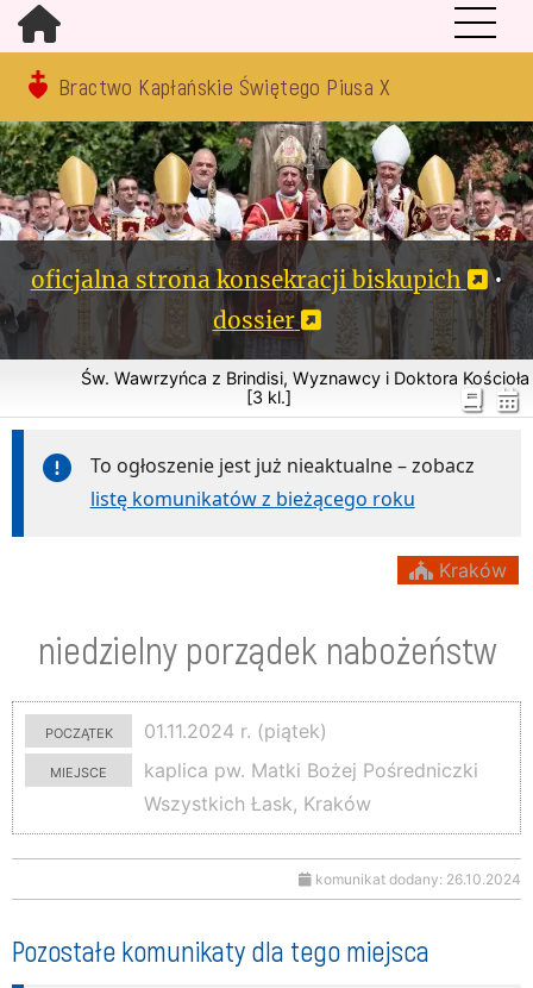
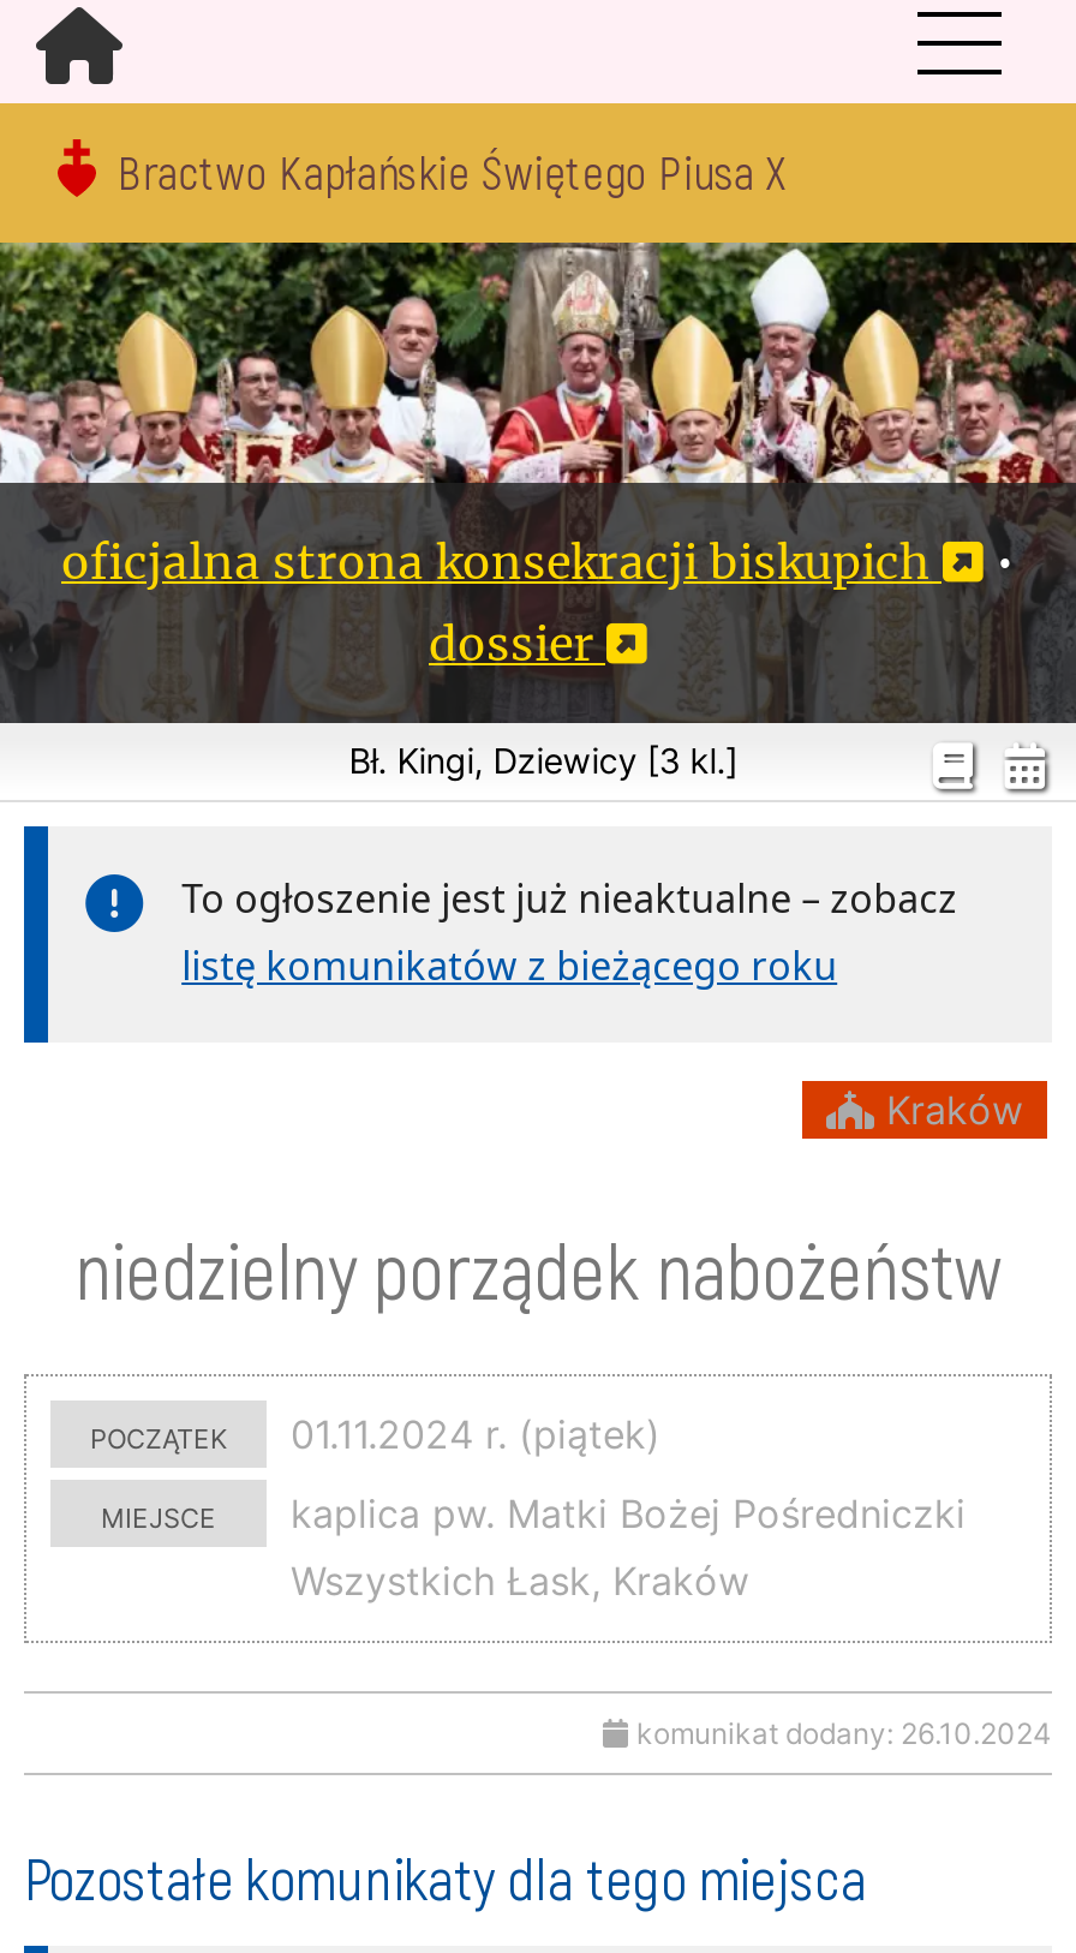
- Św. Wawrzyńca z Brindisi, Wyznawcy i Doktora Kościoła
- [3 kl.]
+ Bł. Kingi, Dziewicy [3 kl.]
